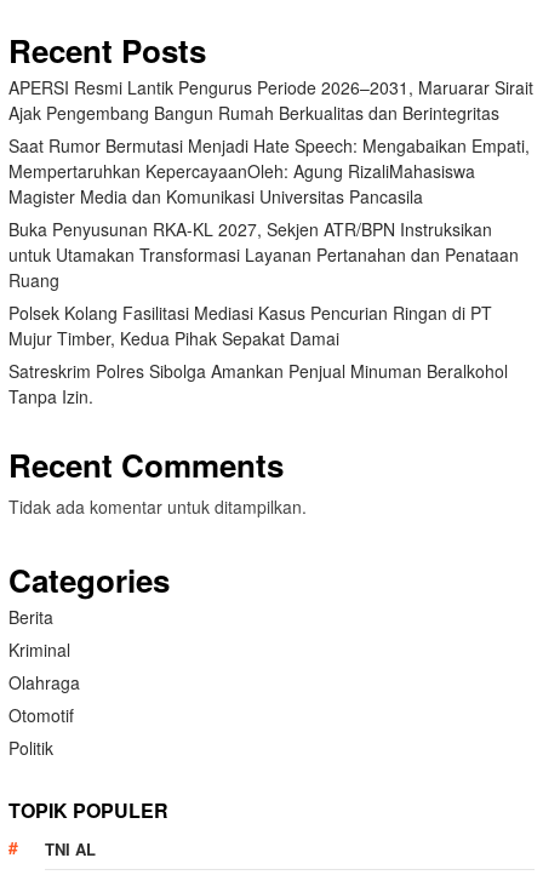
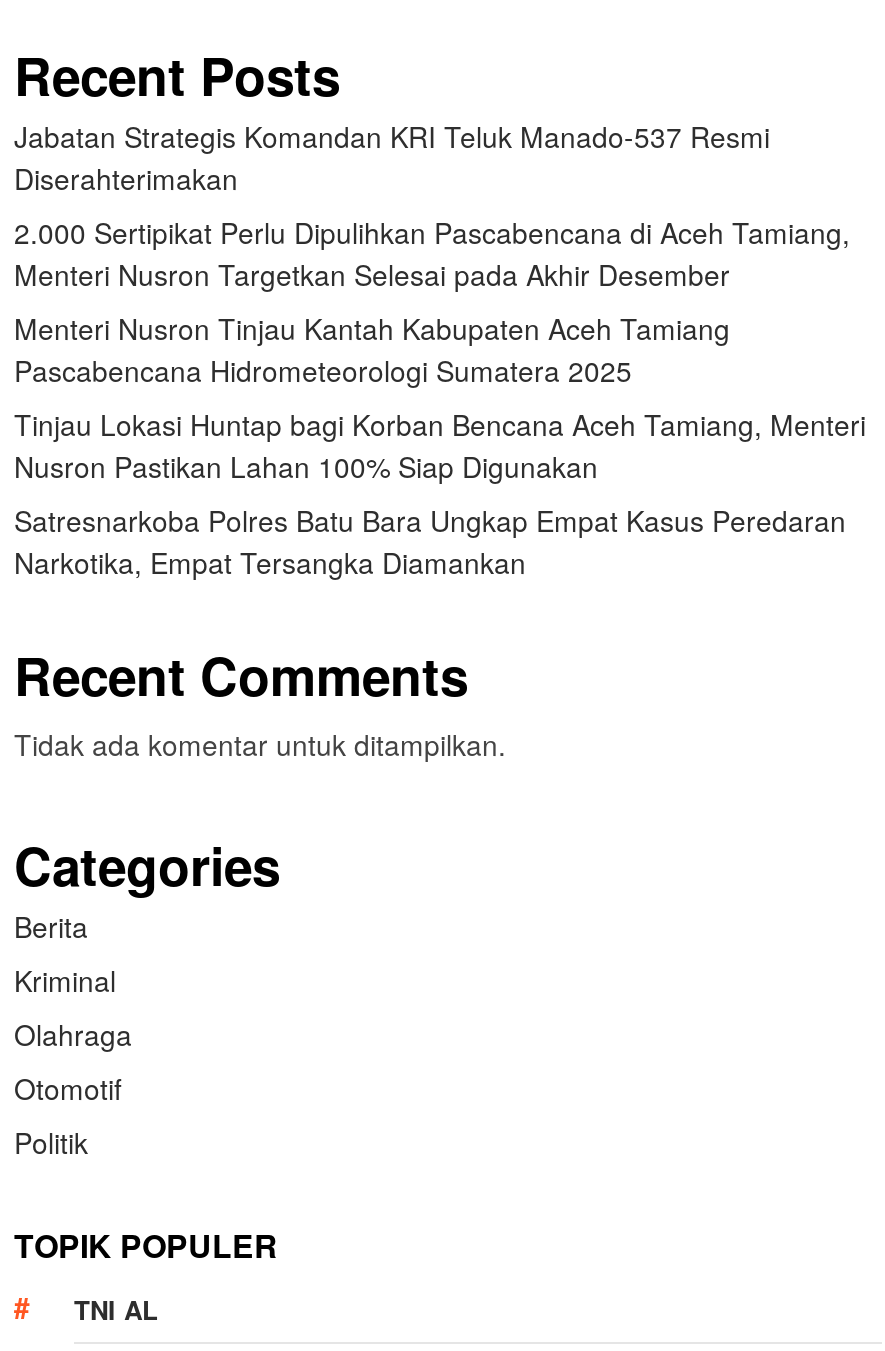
- APERSI Resmi Lantik Pengurus Periode 2026–2031, Maruarar Sirait
- Ajak Pengembang Bangun Rumah Berkualitas dan Berintegritas
- Saat Rumor Bermutasi Menjadi Hate Speech: Mengabaikan Empati,
- Mempertaruhkan KepercayaanOleh: Agung RizaliMahasiswa
- Magister Media dan Komunikasi Universitas Pancasila
- Buka Penyusunan RKA-KL 2027, Sekjen ATR/BPN Instruksikan
- untuk Utamakan Transformasi Layanan Pertanahan dan Penataan
- Ruang
- Polsek Kolang Fasilitasi Mediasi Kasus Pencurian Ringan di PT
- Mujur Timber, Kedua Pihak Sepakat Damai
- Satreskrim Polres Sibolga Amankan Penjual Minuman Beralkohol
- Tanpa Izin.
+ Jabatan Strategis Komandan KRI Teluk Manado-537 Resmi
+ Diserahterimakan
+ 2.000 Sertipikat Perlu Dipulihkan Pascabencana di Aceh Tamiang,
+ Menteri Nusron Targetkan Selesai pada Akhir Desember
+ Menteri Nusron Tinjau Kantah Kabupaten Aceh Tamiang
+ Pascabencana Hidrometeorologi Sumatera 2025
+ Tinjau Lokasi Huntap bagi Korban Bencana Aceh Tamiang, Menteri
+ Nusron Pastikan Lahan 100% Siap Digunakan
+ Satresnarkoba Polres Batu Bara Ungkap Empat Kasus Peredaran
+ Narkotika, Empat Tersangka Diamankan
